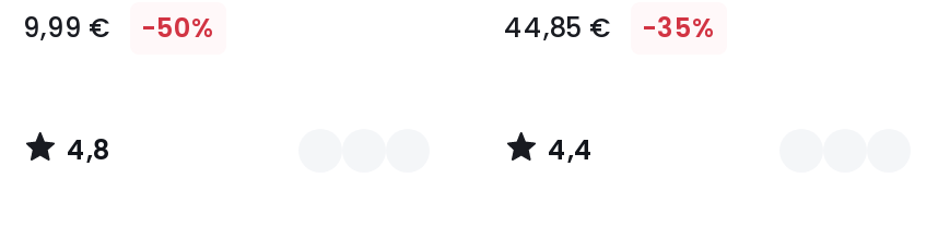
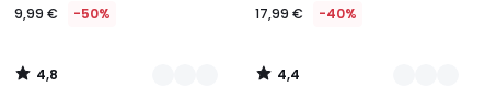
- 44,85 €
+ 17,99 €

- -35%
+ -40%
